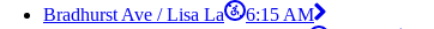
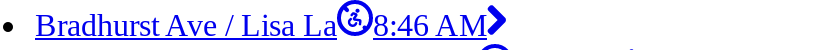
- Bradhurst Ave / Lisa La 6:15 AM
+ Bradhurst Ave / Lisa La 8:46 AM
